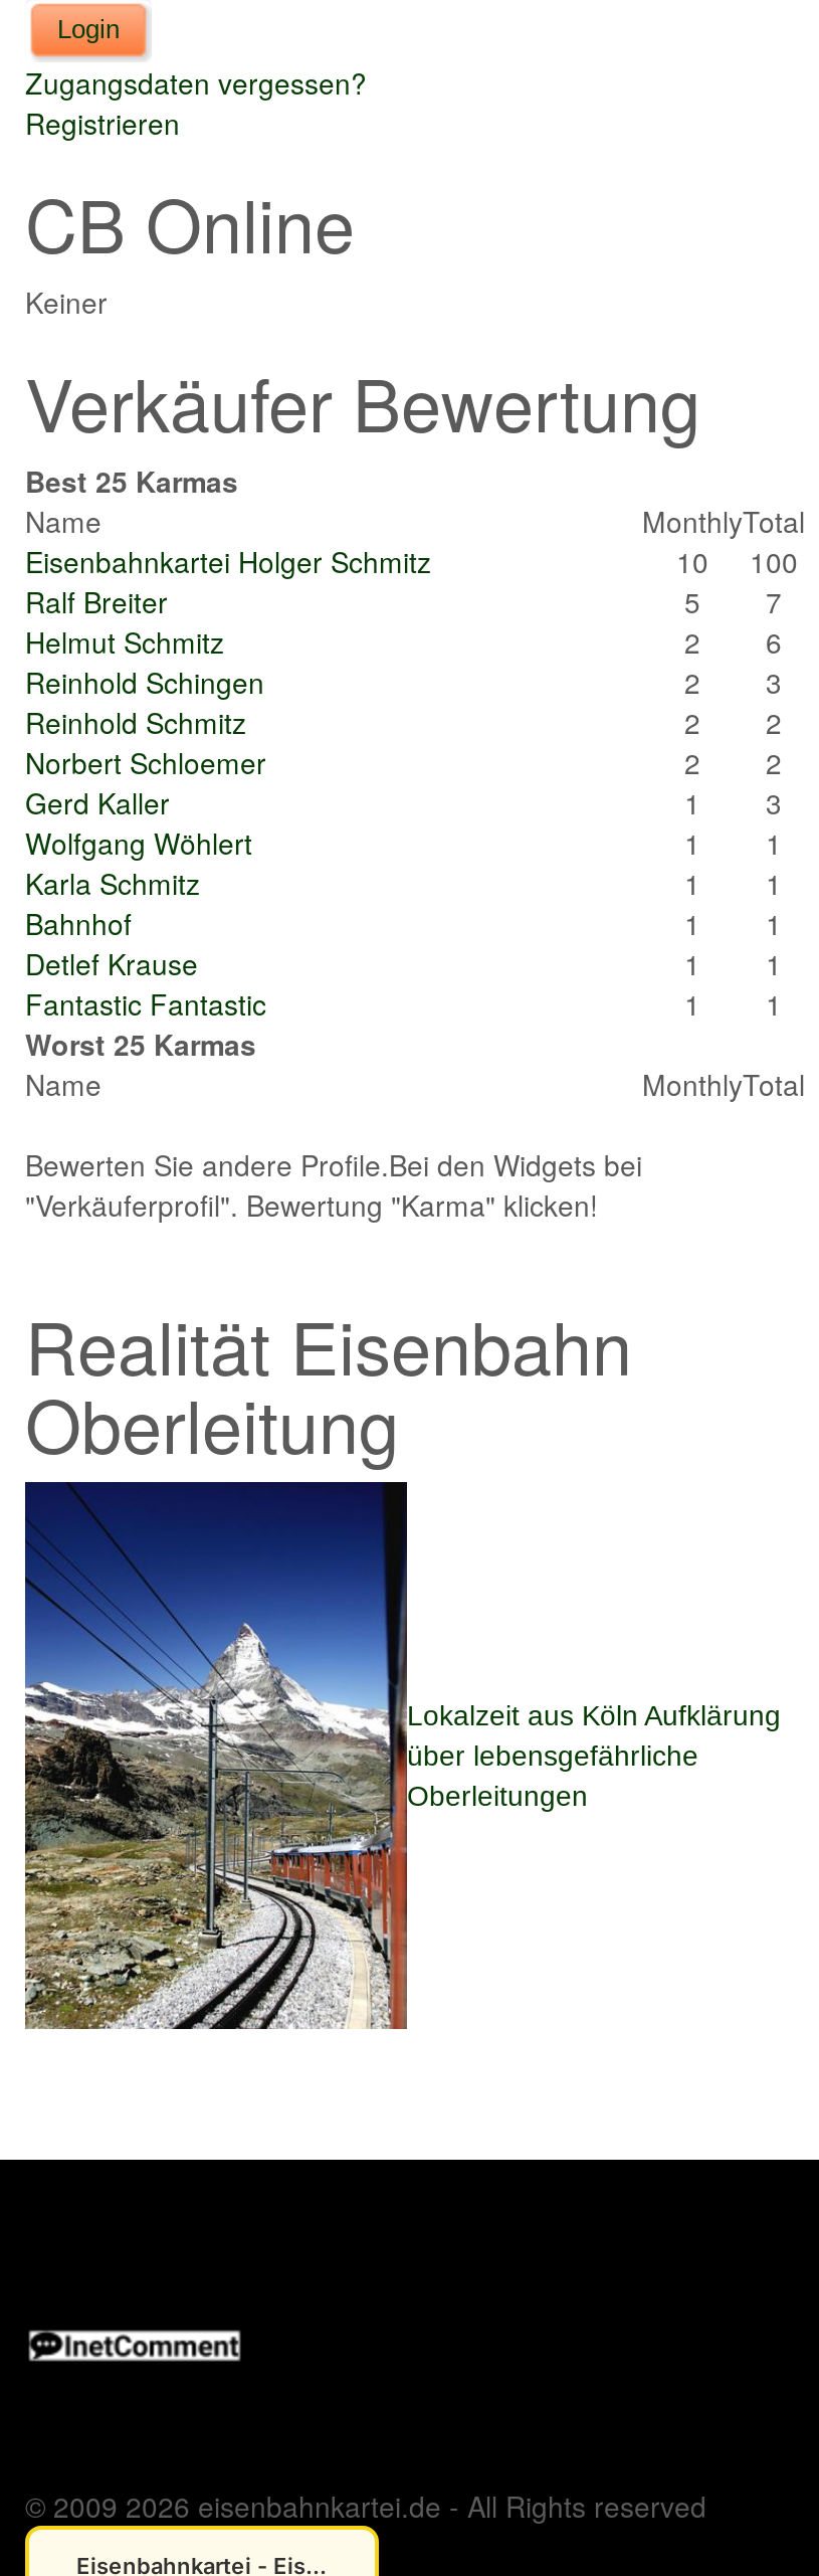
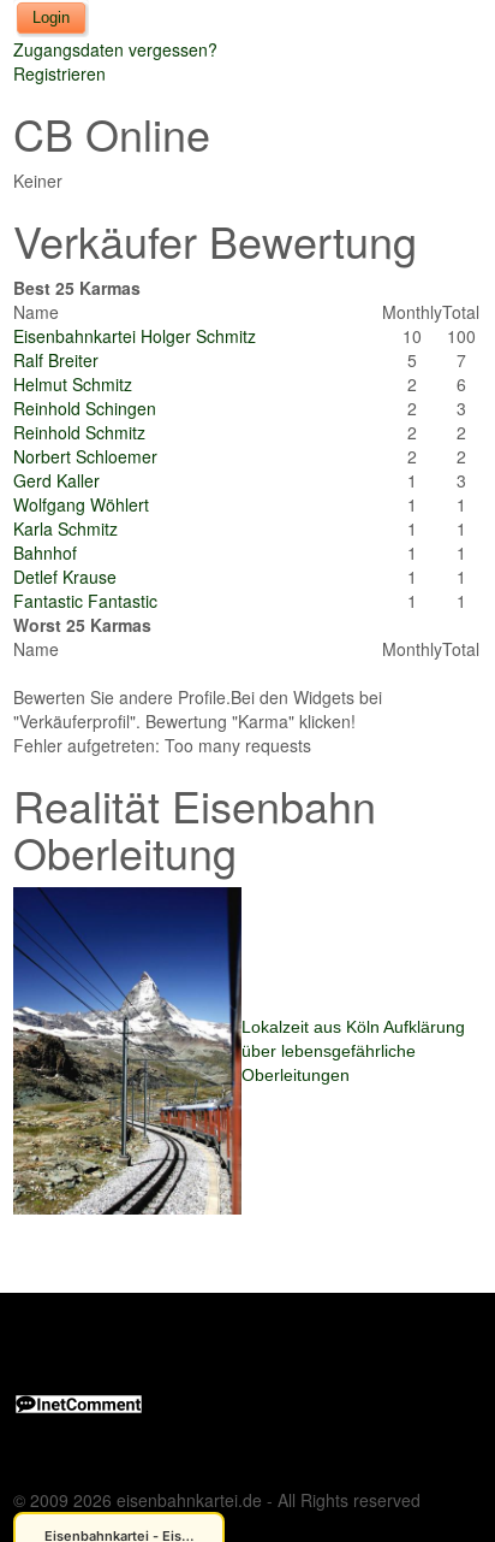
+ Fehler aufgetreten: Too many requests
